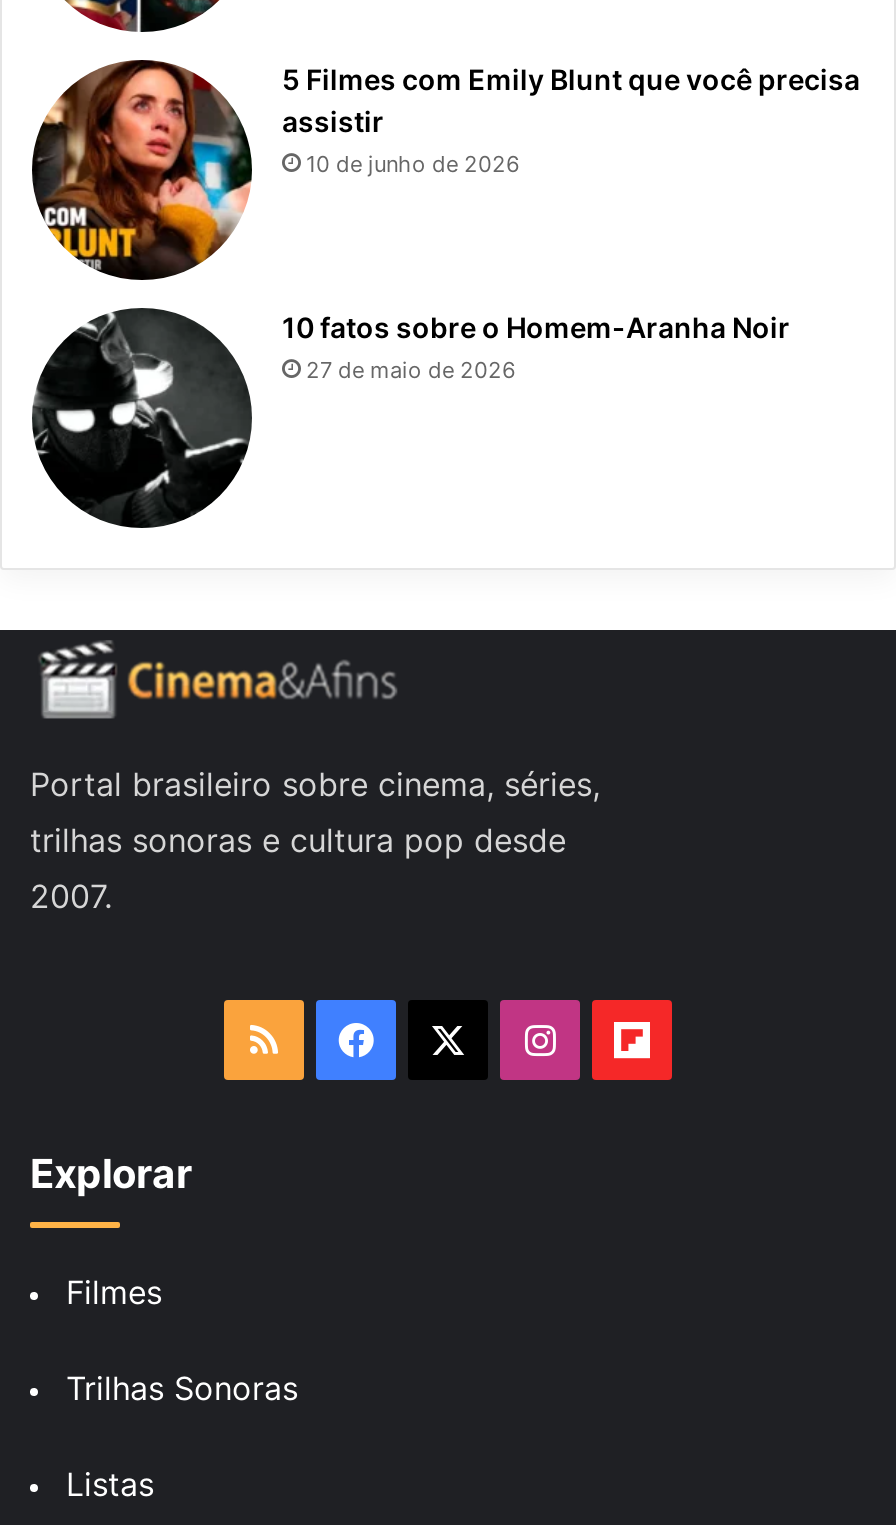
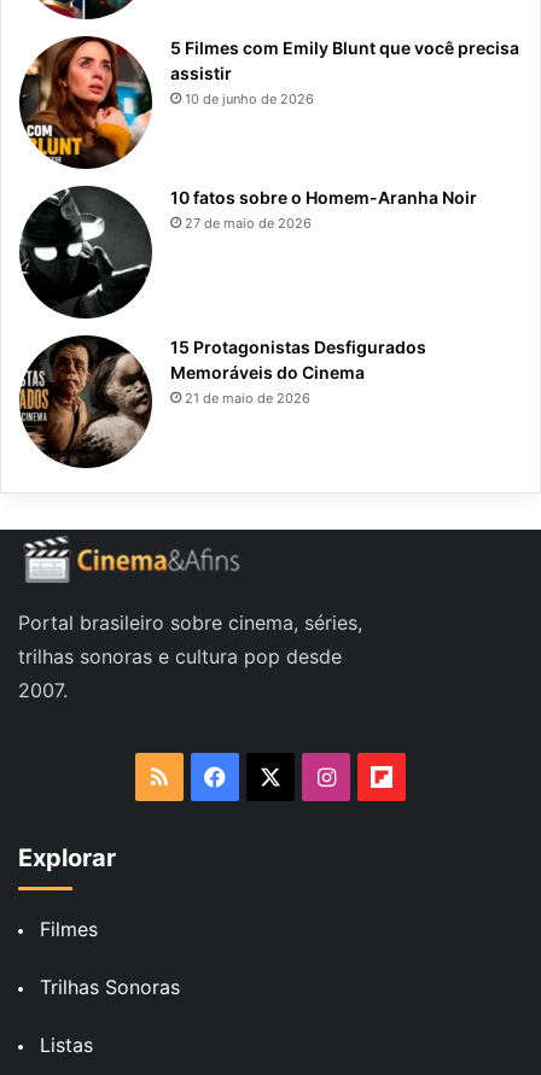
+ [image]
+ 15 Protagonistas Desfigurados
+ Memoráveis do Cinema
+ 21 de maio de 2026
